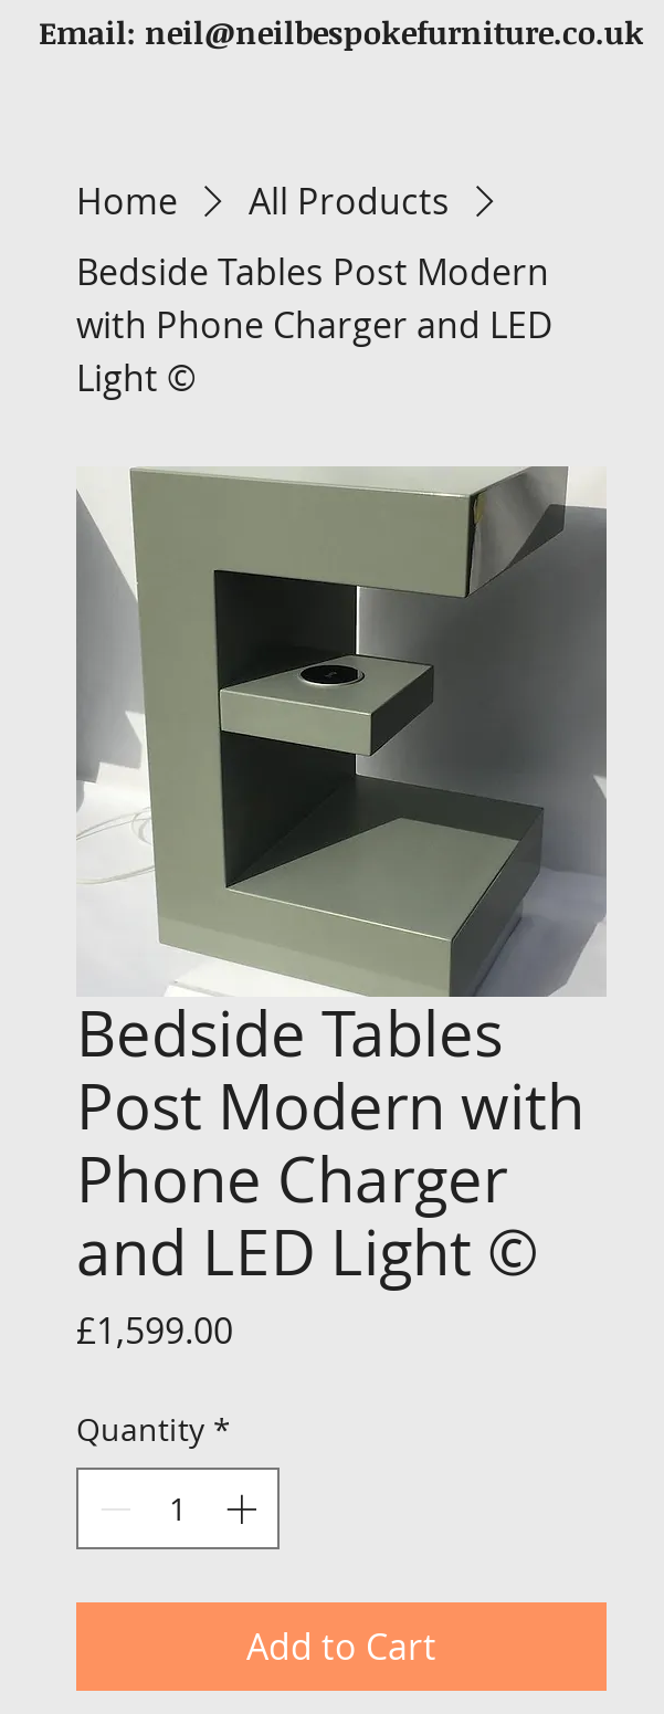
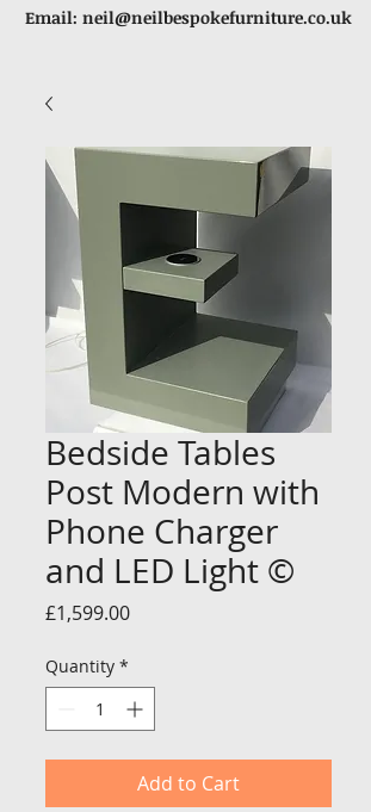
- Home
- All Products
- Bedside Tables Post Modern
- with Phone Charger and LED
- Light ©
